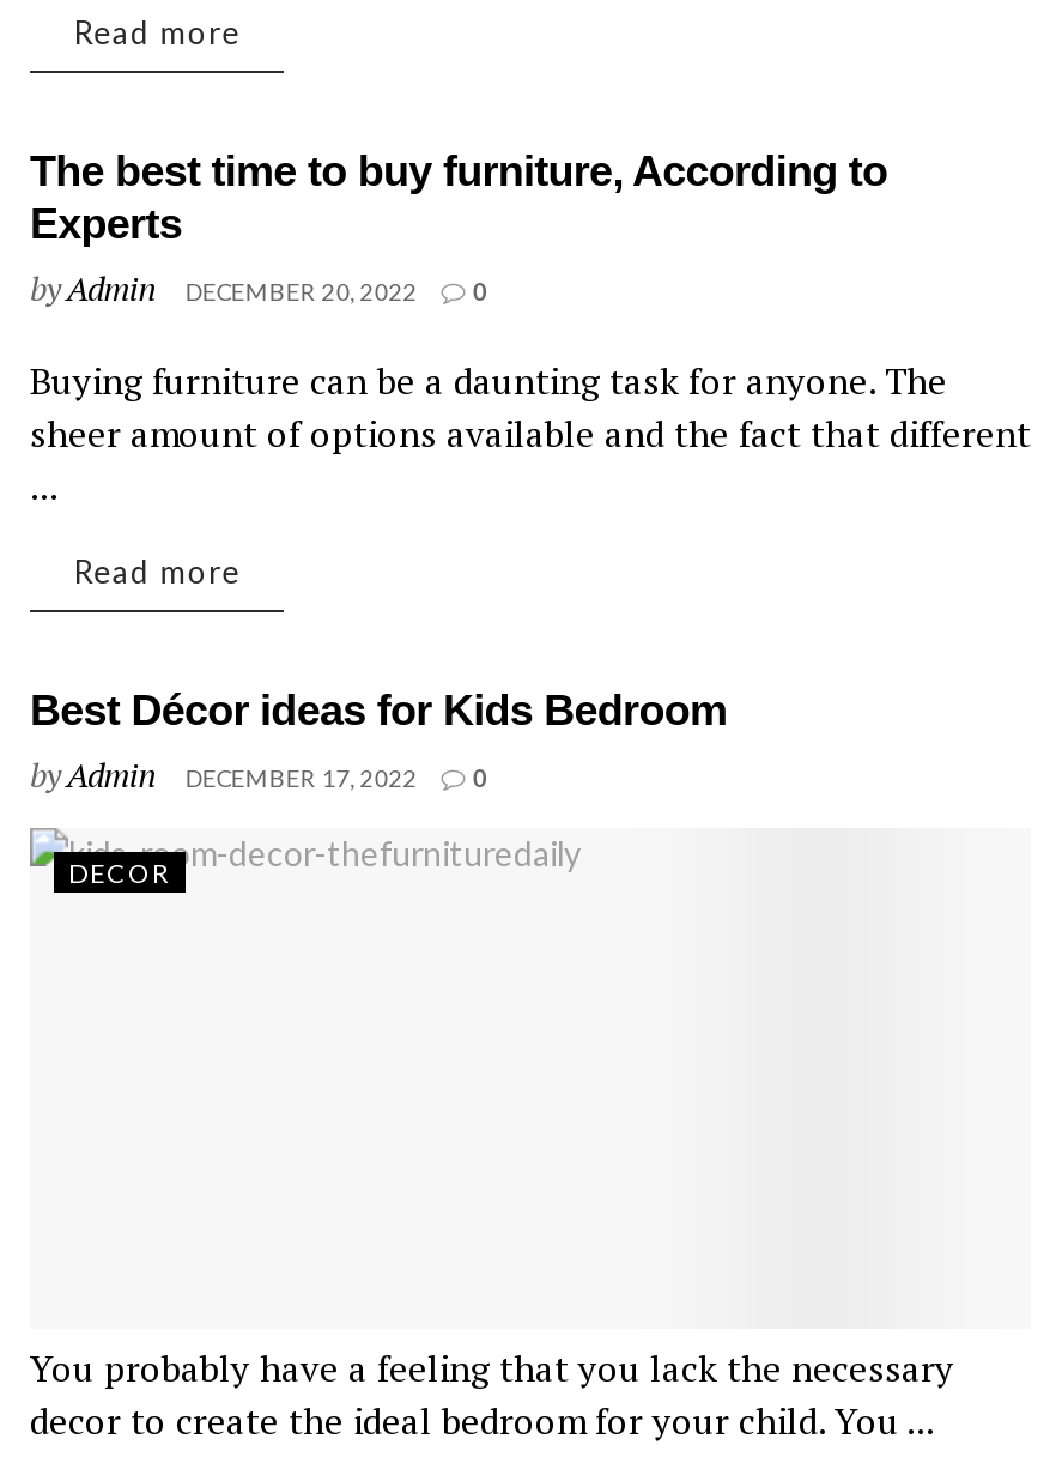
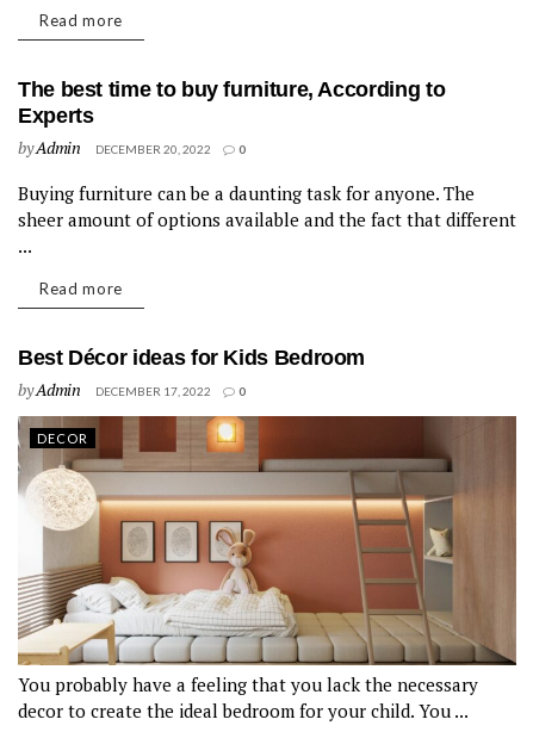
+ [image]
